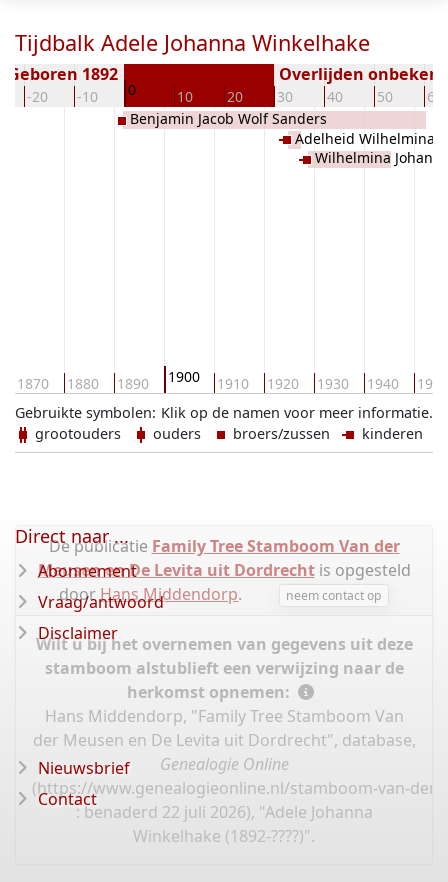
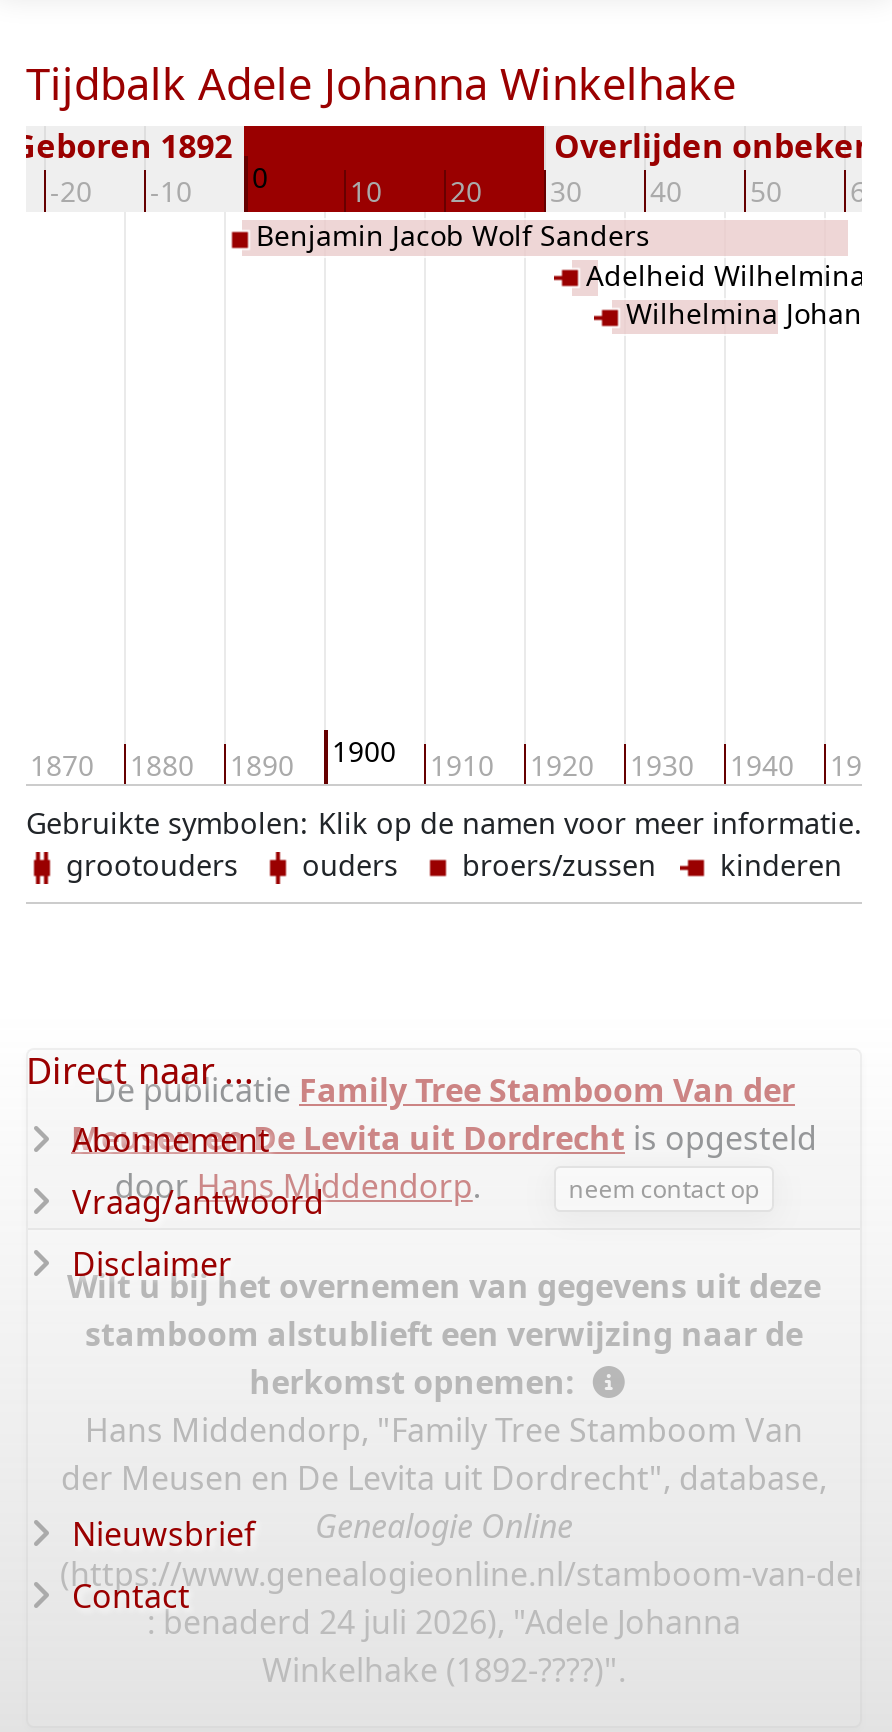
- : benaderd 22 juli 2026), "Adele Johanna
+ : benaderd 24 juli 2026), "Adele Johanna
